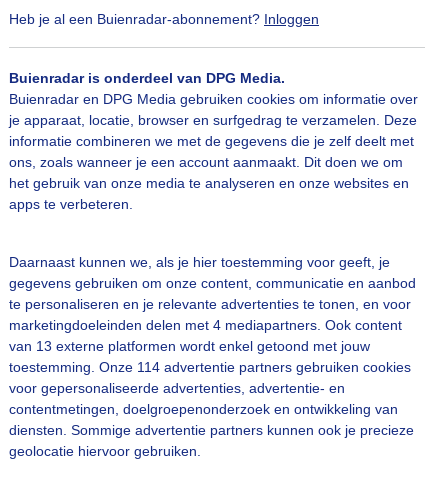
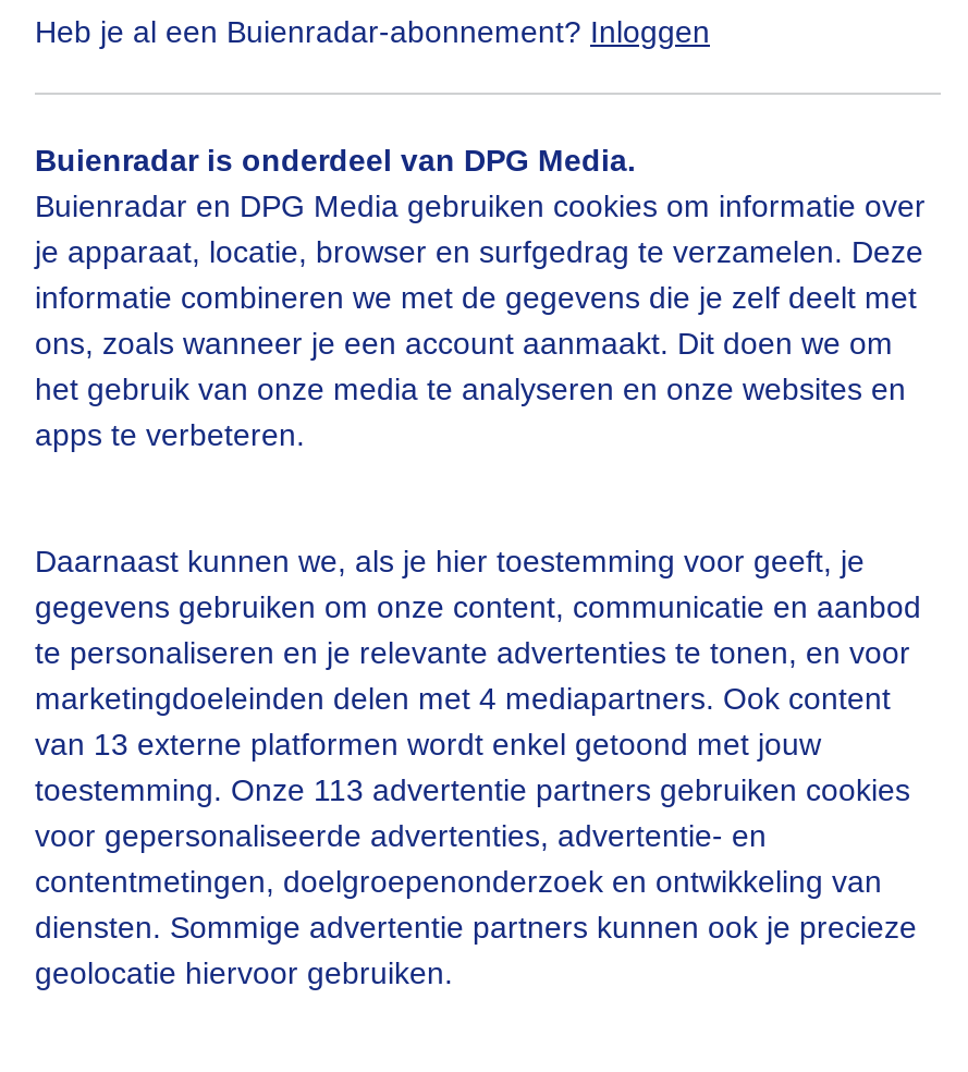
- toestemming. Onze 114 advertentie partners gebruiken cookies
+ toestemming. Onze 113 advertentie partners gebruiken cookies
